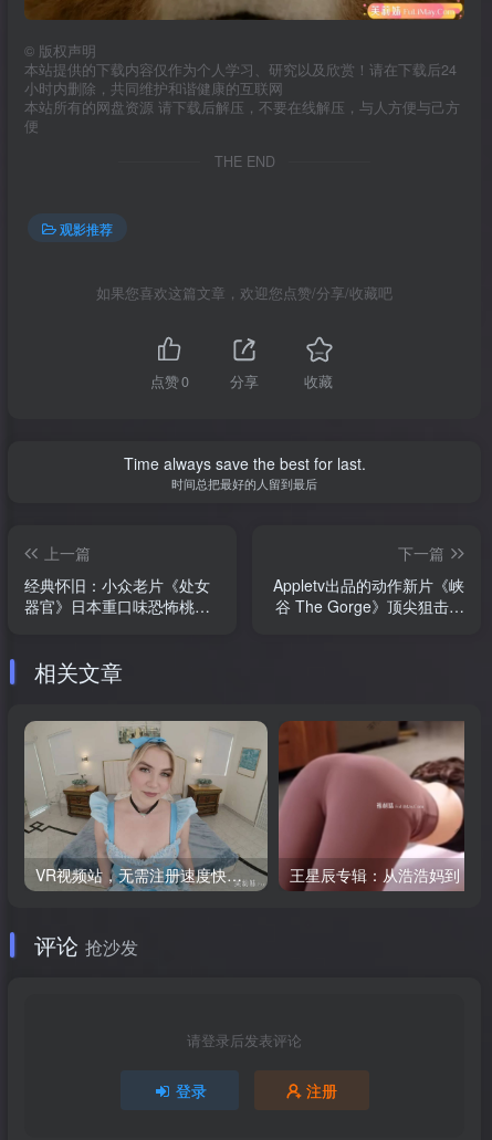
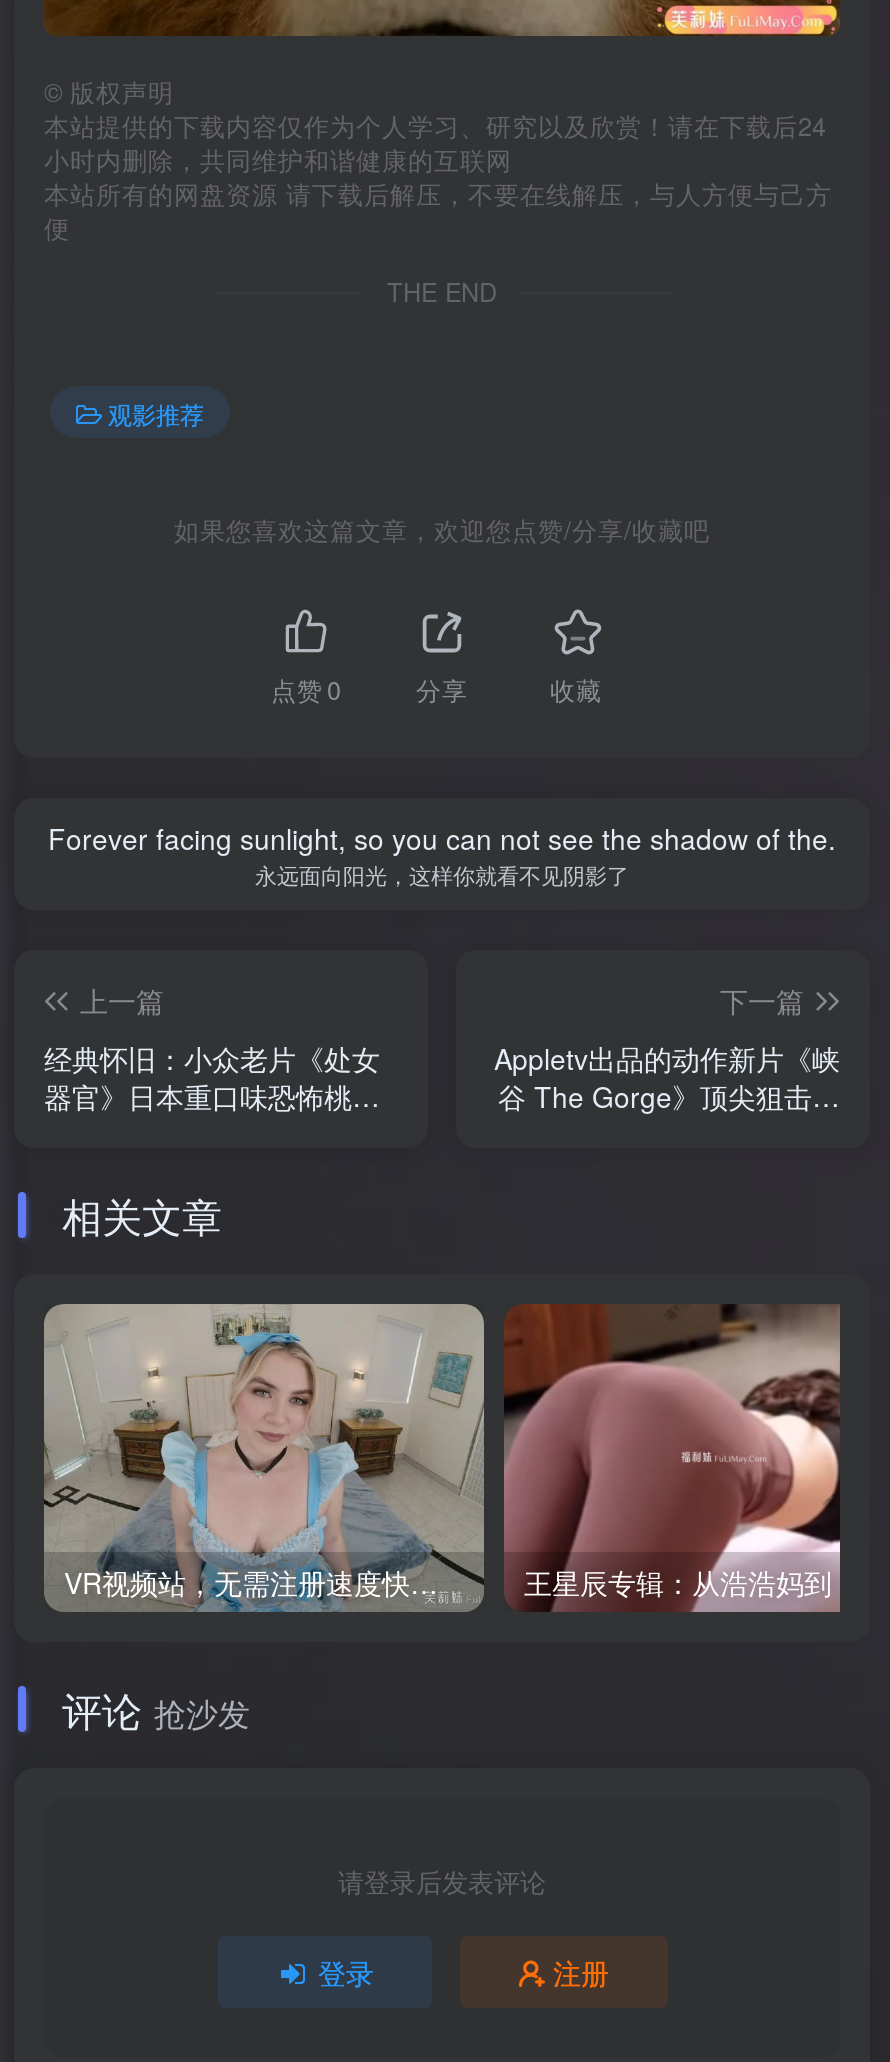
- Time always save the best for last.
- 时间总把最好的人留到最后
+ Forever facing sunlight, so you can not see the shadow of the.
+ 永远面向阳光，这样你就看不见阴影了
